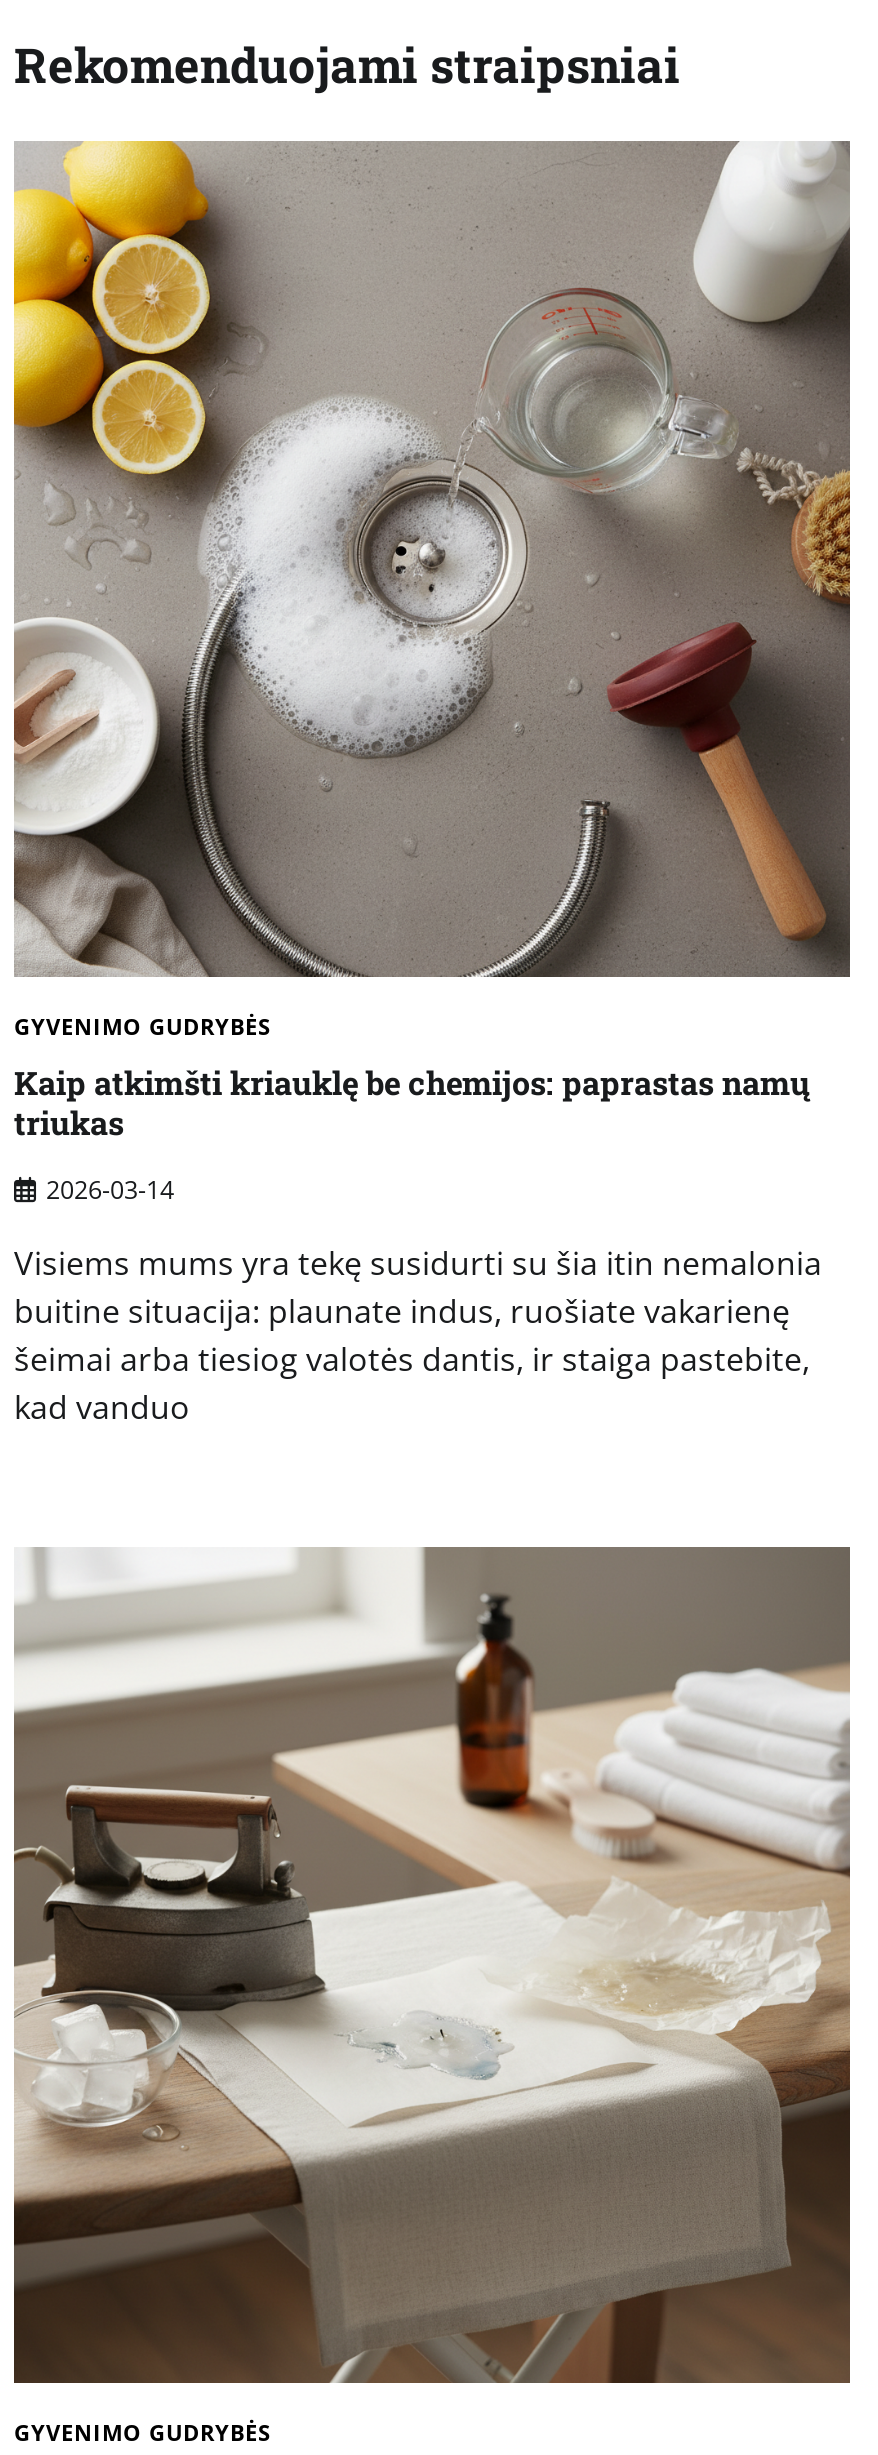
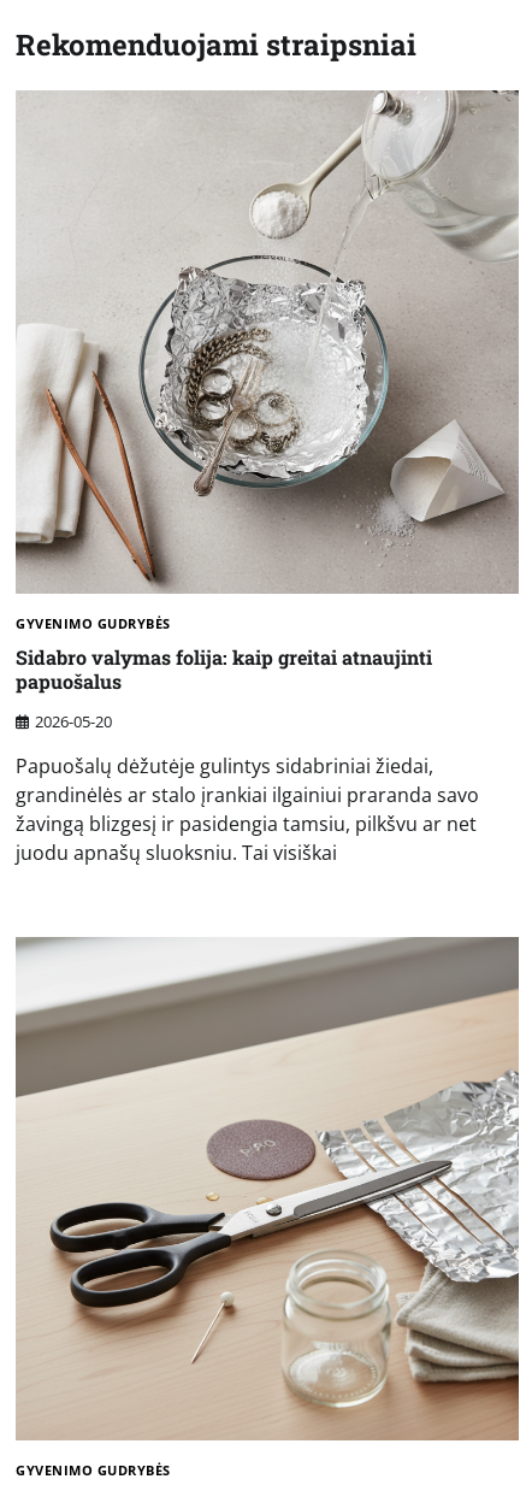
- [image]
+ [image]

- Kaip atkimšti kriauklę be chemijos: paprastas namų
- triukas
+ Sidabro valymas folija: kaip greitai atnaujinti
+ papuošalus

- 2026-03-14
+ 2026-05-20

- Visiems mums yra tekę susidurti su šia itin nemalonia
- buitine situacija: plaunate indus, ruošiate vakarienę
- šeimai arba tiesiog valotės dantis, ir staiga pastebite,
- kad vanduo
+ Papuošalų dėžutėje gulintys sidabriniai žiedai,
+ grandinėlės ar stalo įrankiai ilgainiui praranda savo
+ žavingą blizgesį ir pasidengia tamsiu, pilkšvu ar net
+ juodu apnašų sluoksniu. Tai visiškai

- [image]
+ [image]
